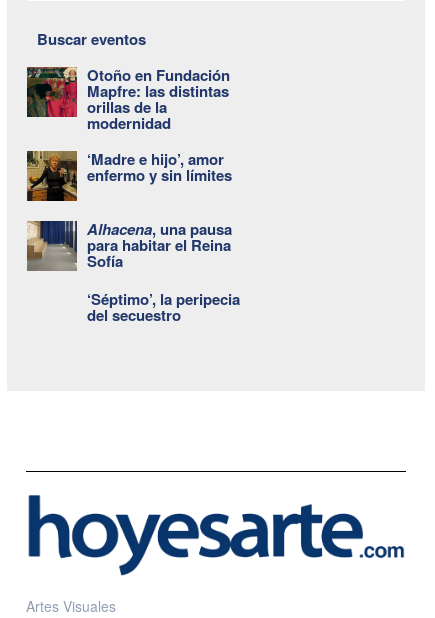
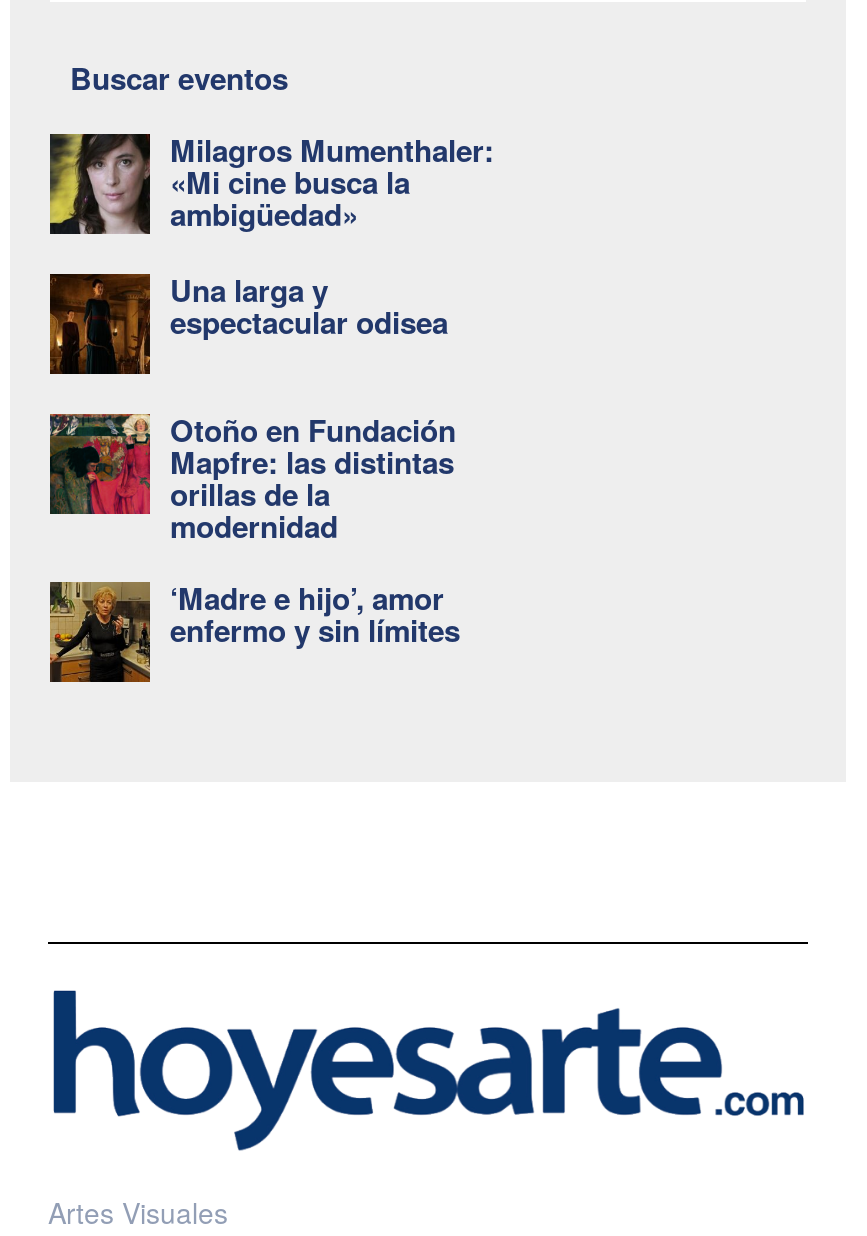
+ [image]
+ Milagros Mumenthaler:
+ «Mi cine busca la
+ ambigüedad»
+ Una larga y
+ espectacular odisea

+ [image]

moved down: [image] | Otoño en Fundación | Mapfre: las distintas | orillas de la | modernidad | ‘Madre e hijo’, amor | enfermo y sin límites

- [image]
- Alhacena, una pausa
- para habitar el Reina
- Sofía
- ‘Séptimo’, la peripecia
- del secuestro
